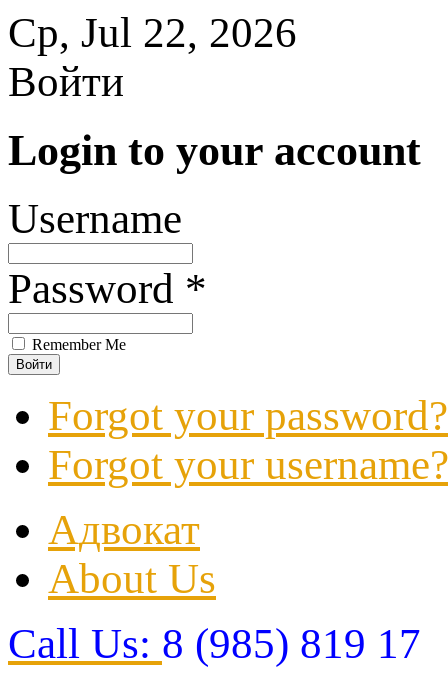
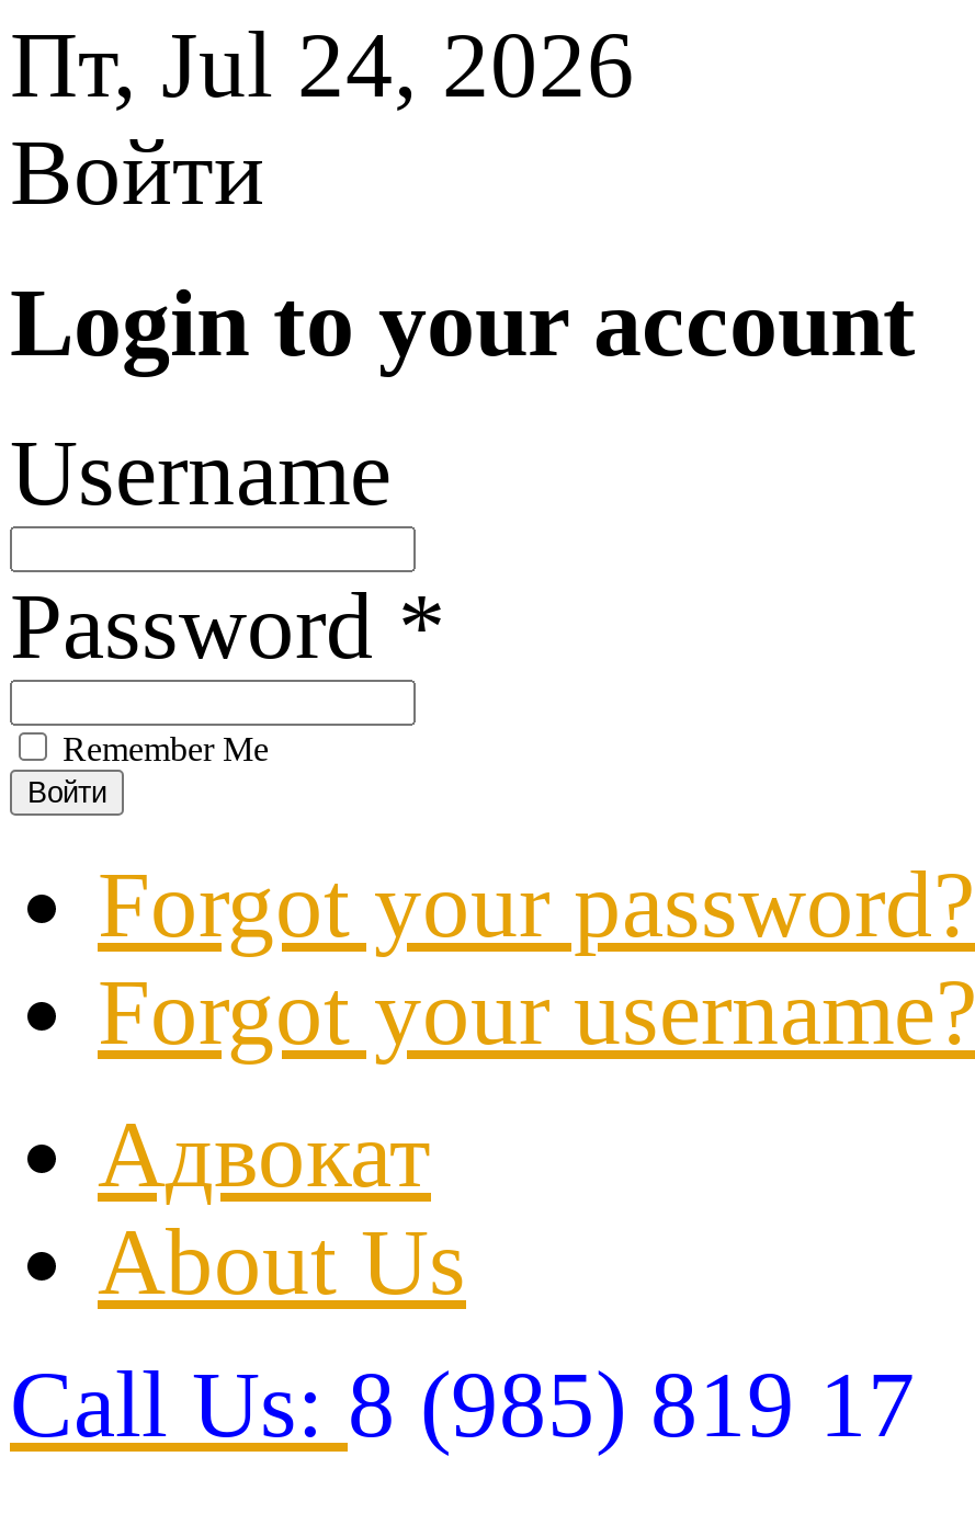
- Ср, Jul 22, 2026
+ Пт, Jul 24, 2026
